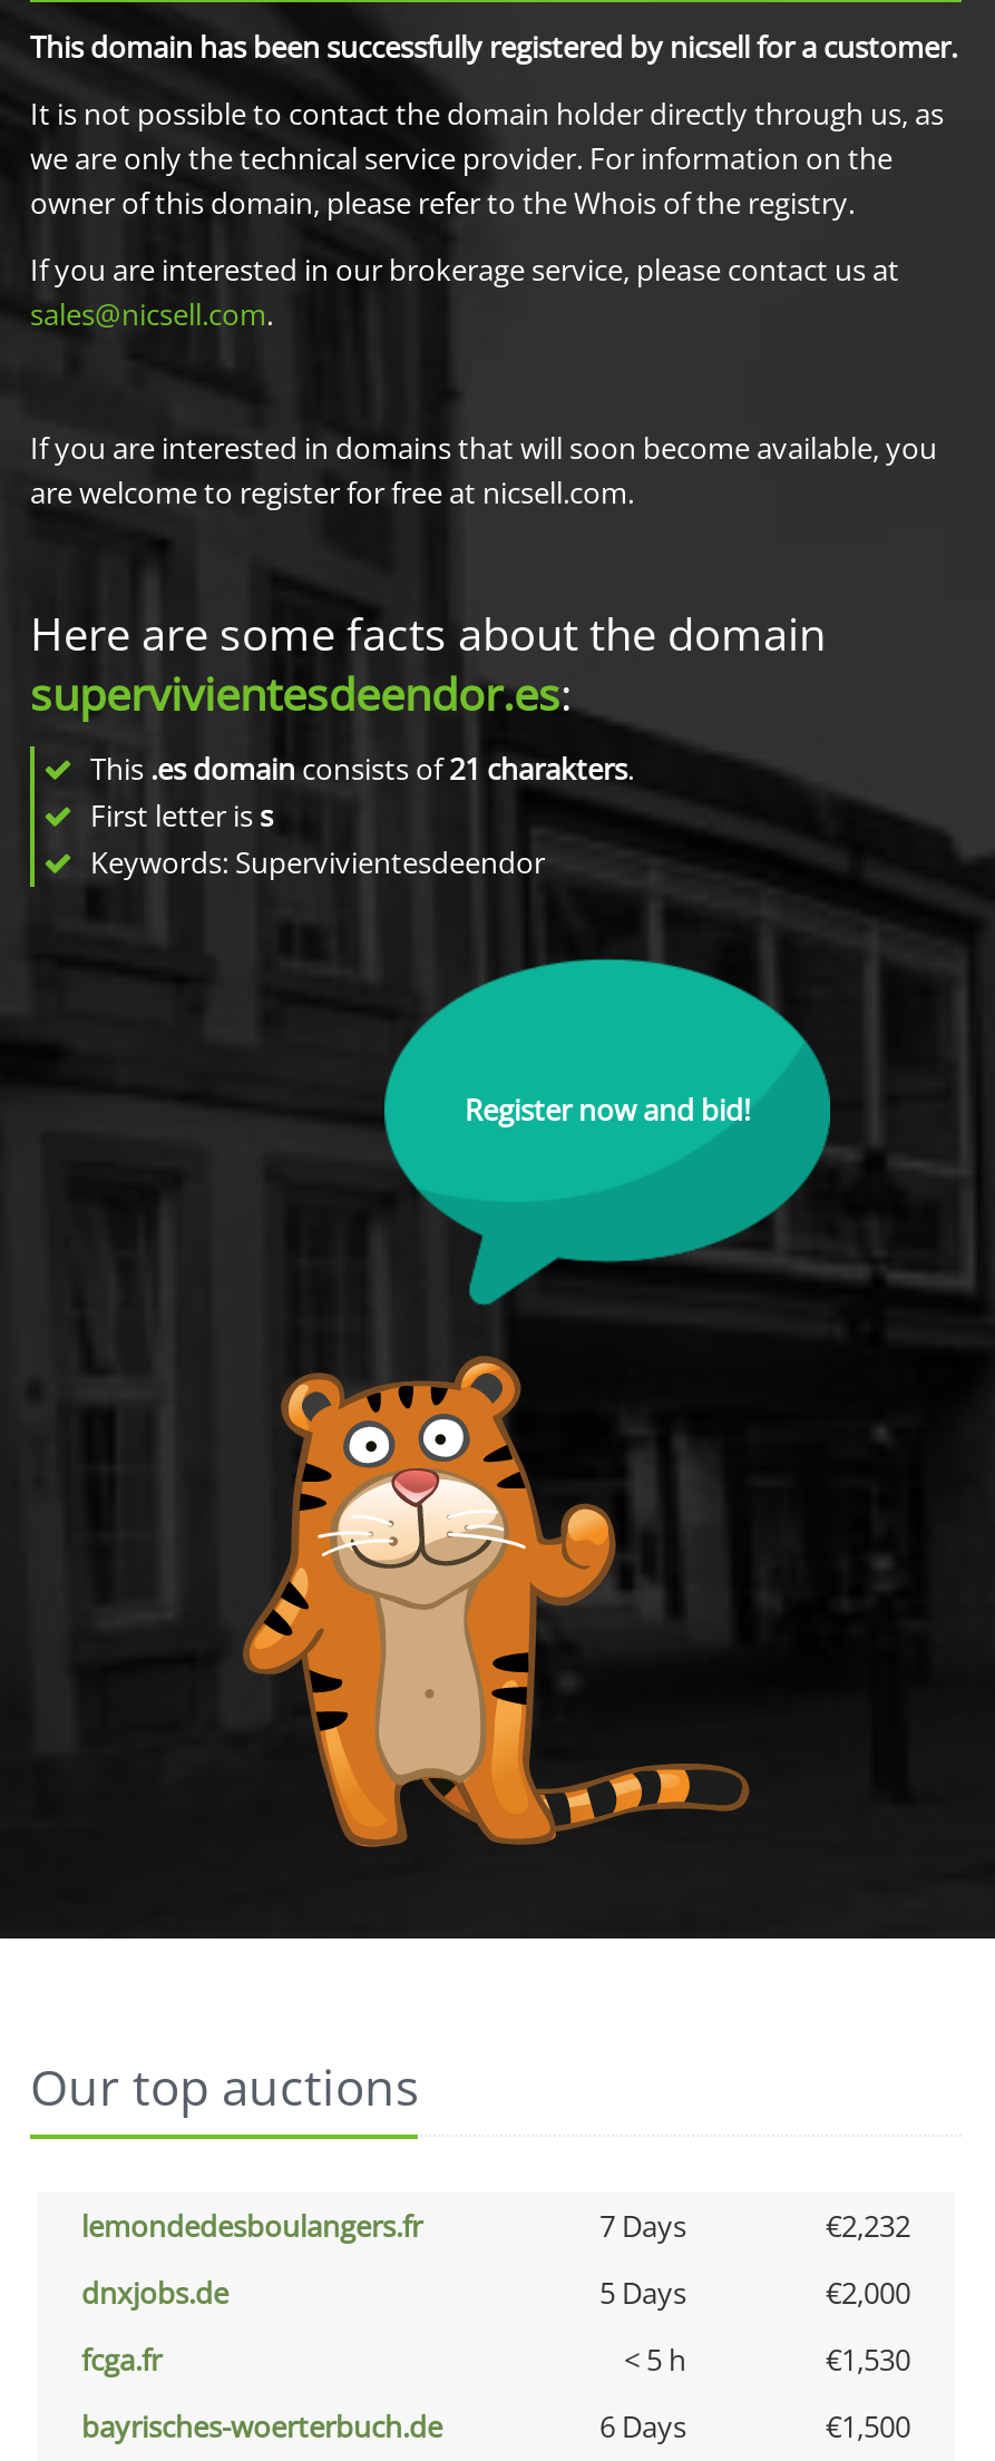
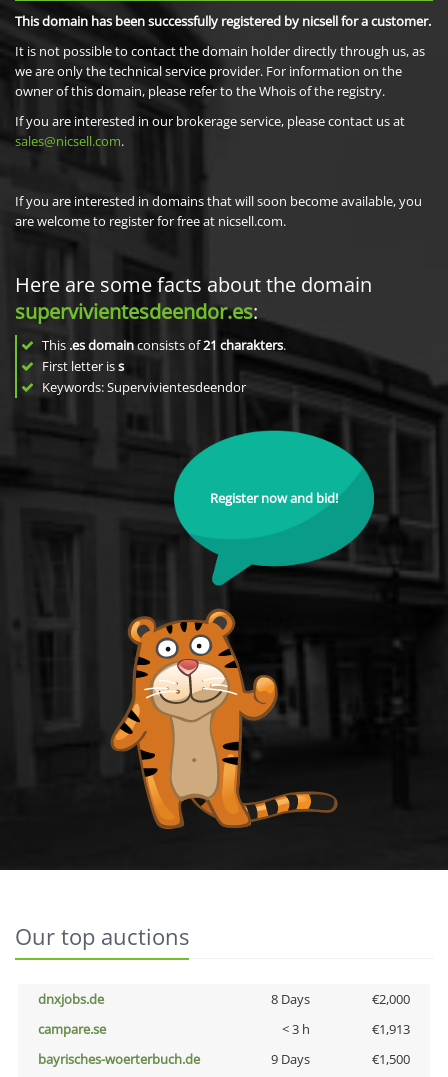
- lemondedesboulangers.fr
- 7 Days
- €2,232

- 5 Days
+ 8 Days

- fcga.fr
- < 5 h
- €1,530
+ campare.se
+ < 3 h
+ €1,913

- 6 Days
+ 9 Days
